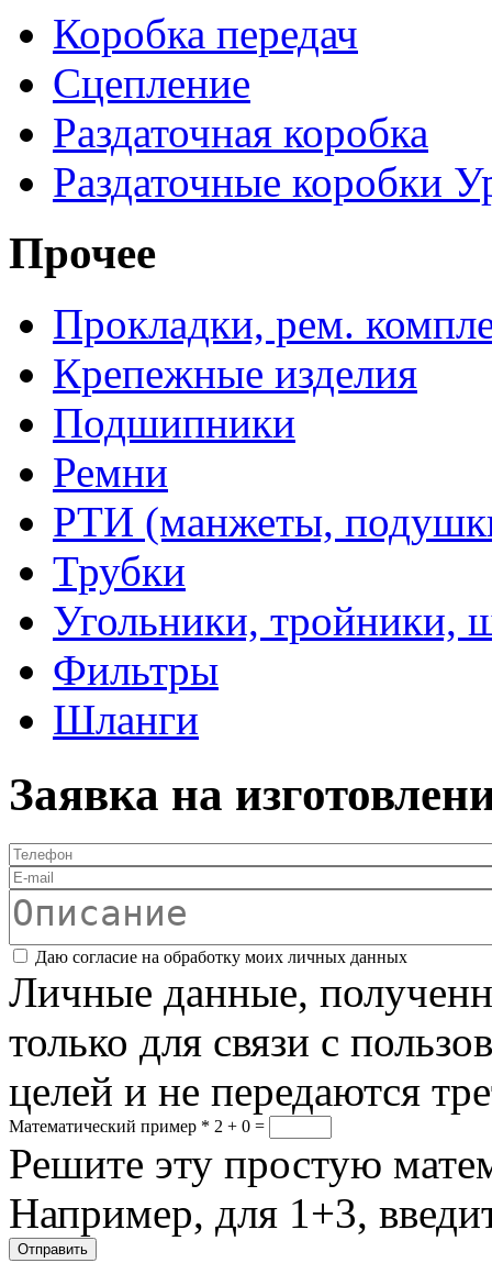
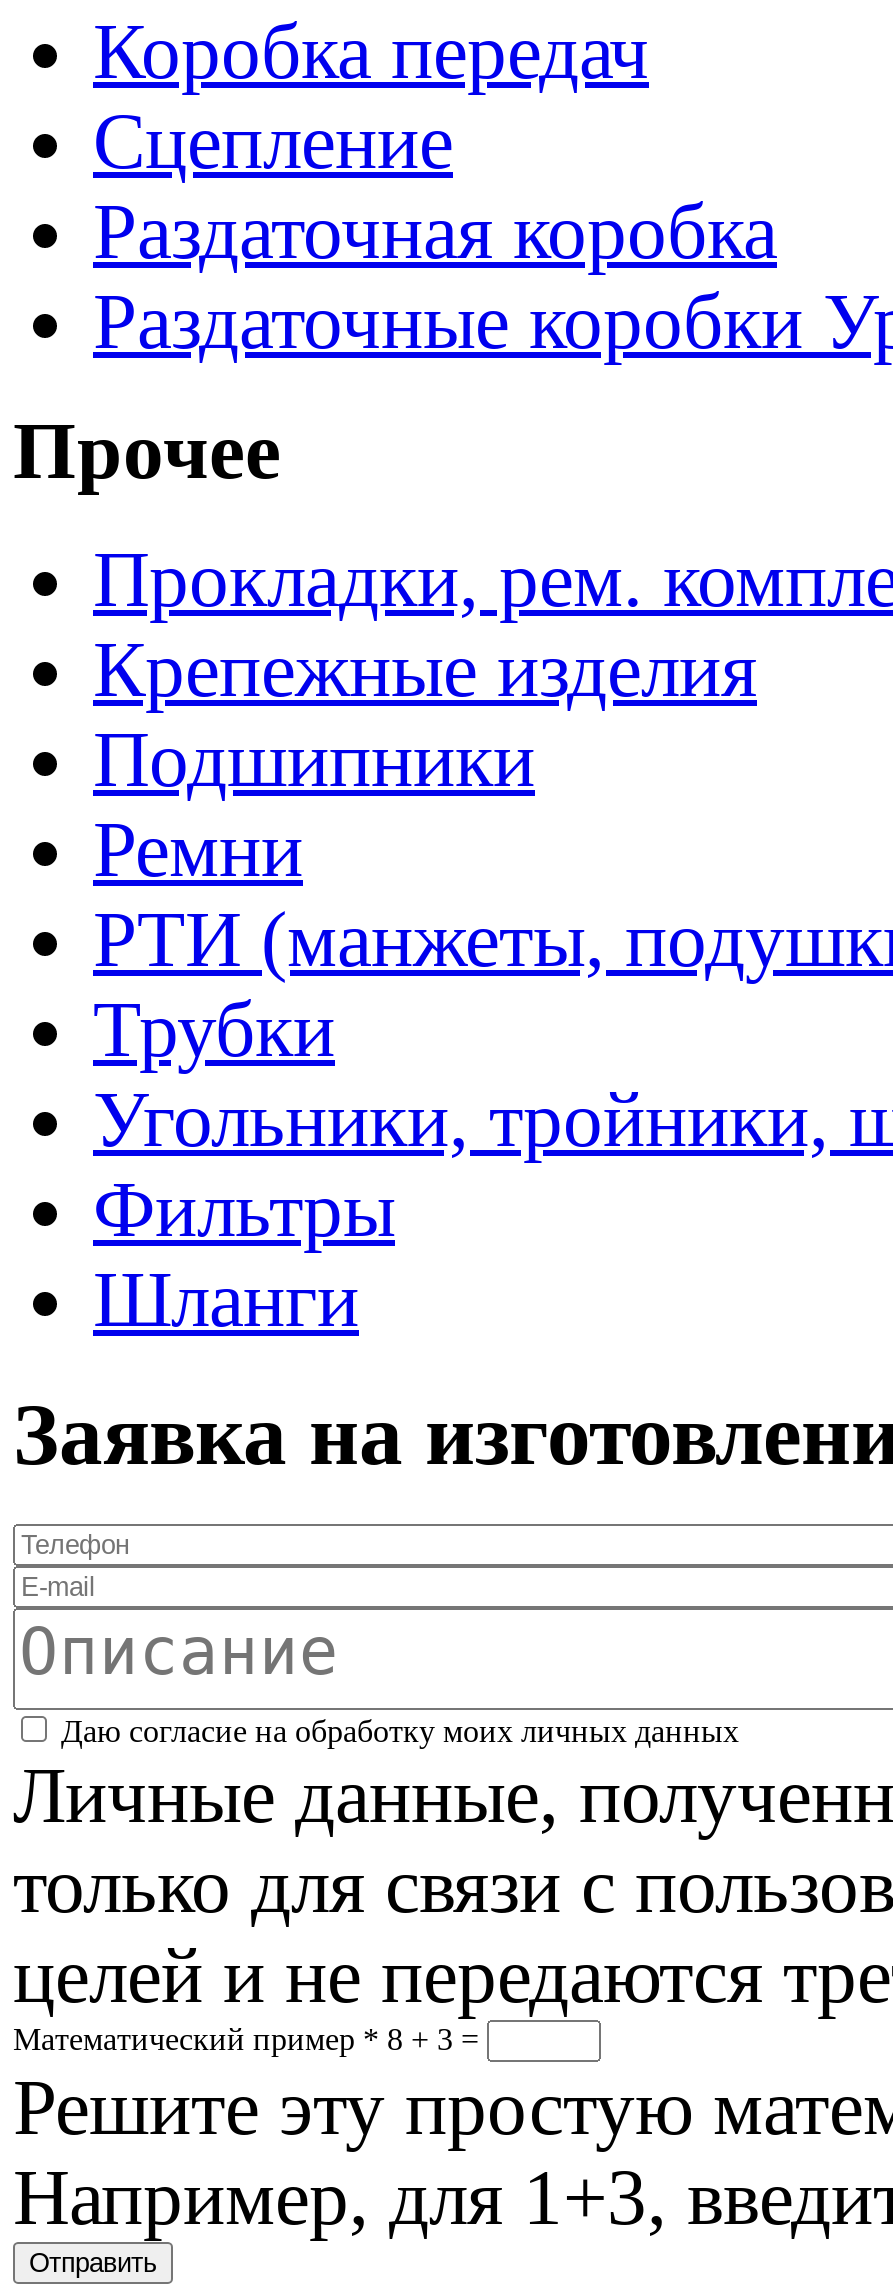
- Математический пример * 2 + 0 =
+ Математический пример * 8 + 3 =
